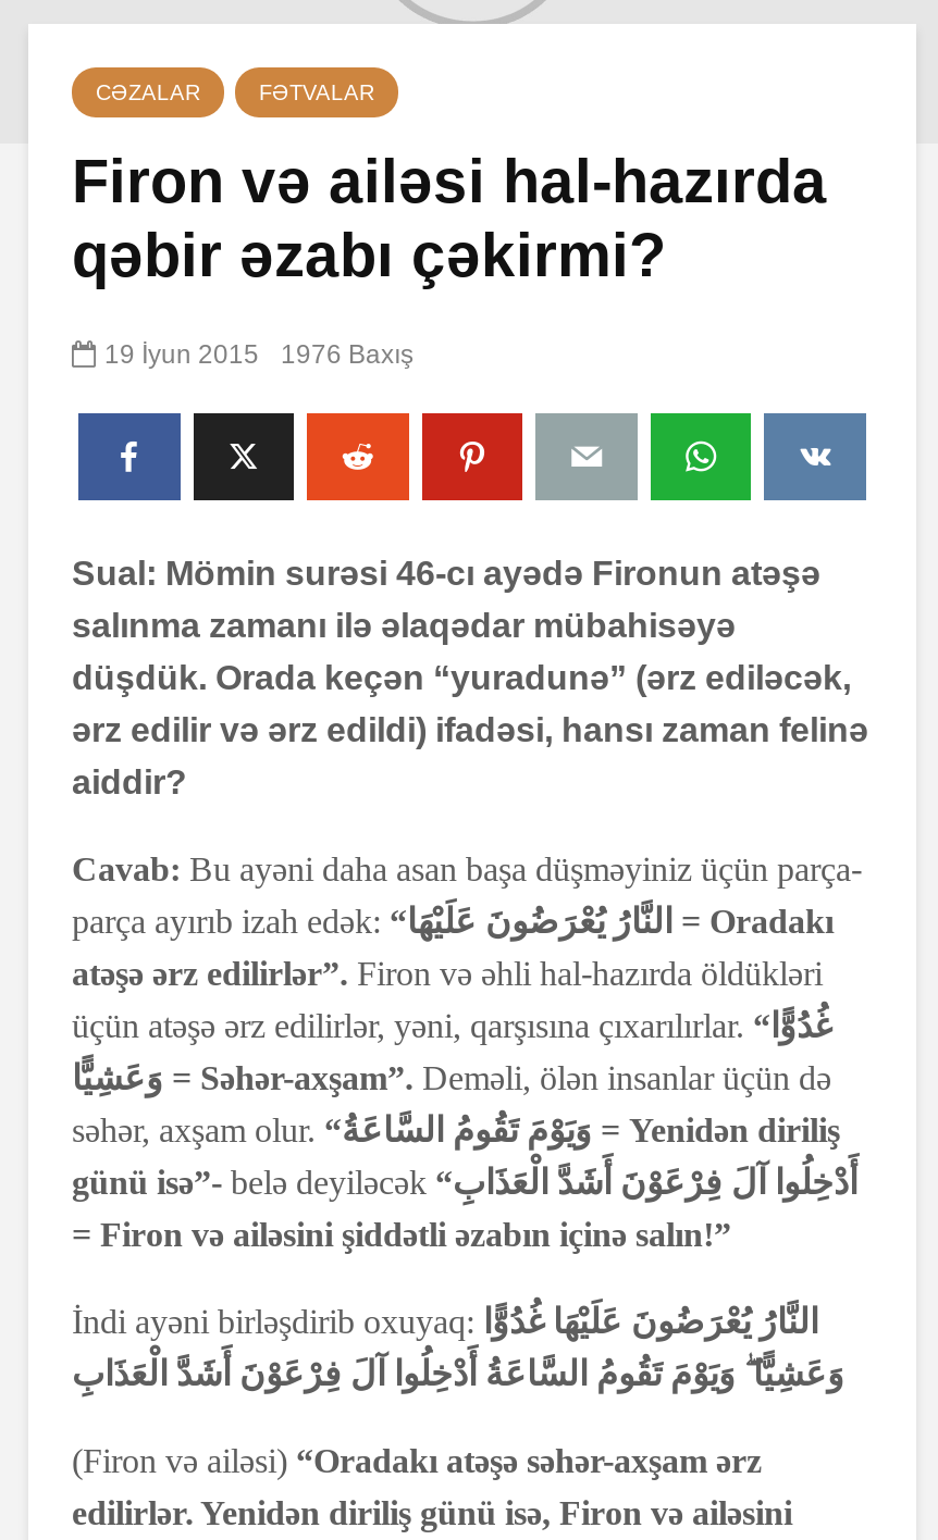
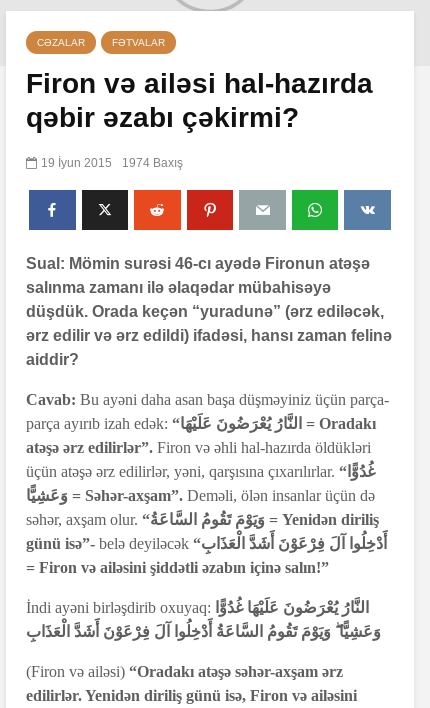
- 19 İyun 2015 1976 Baxış
+ 19 İyun 2015 1974 Baxış
